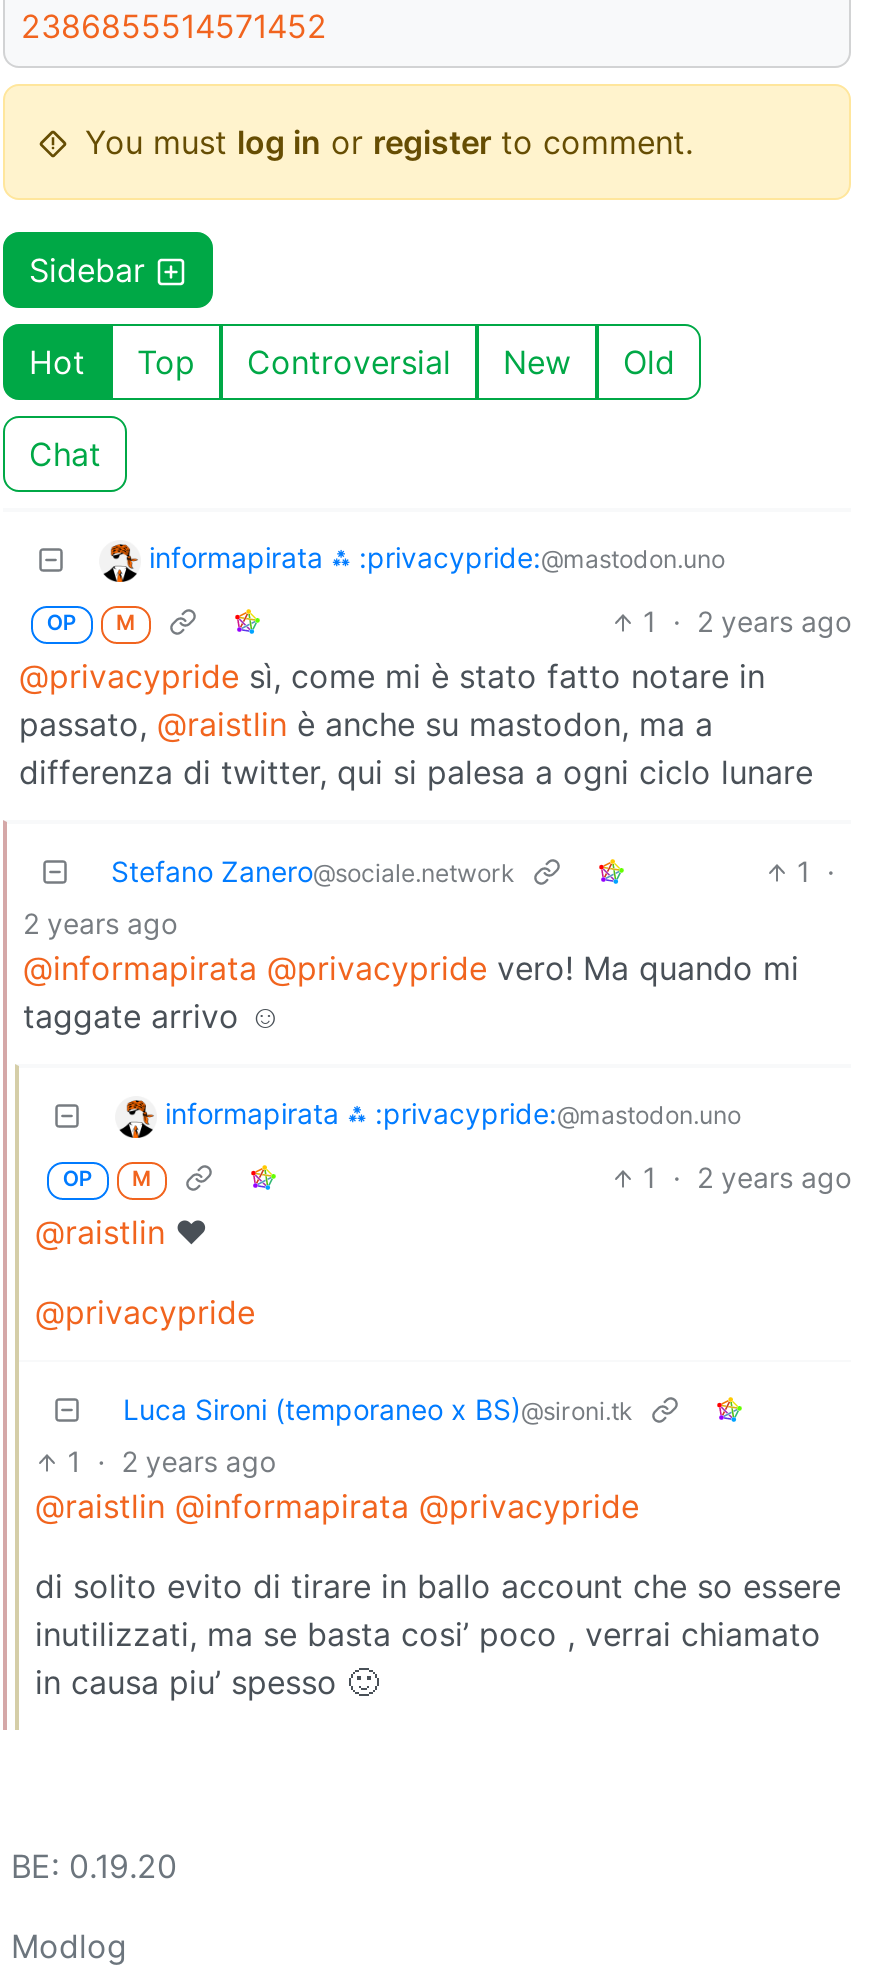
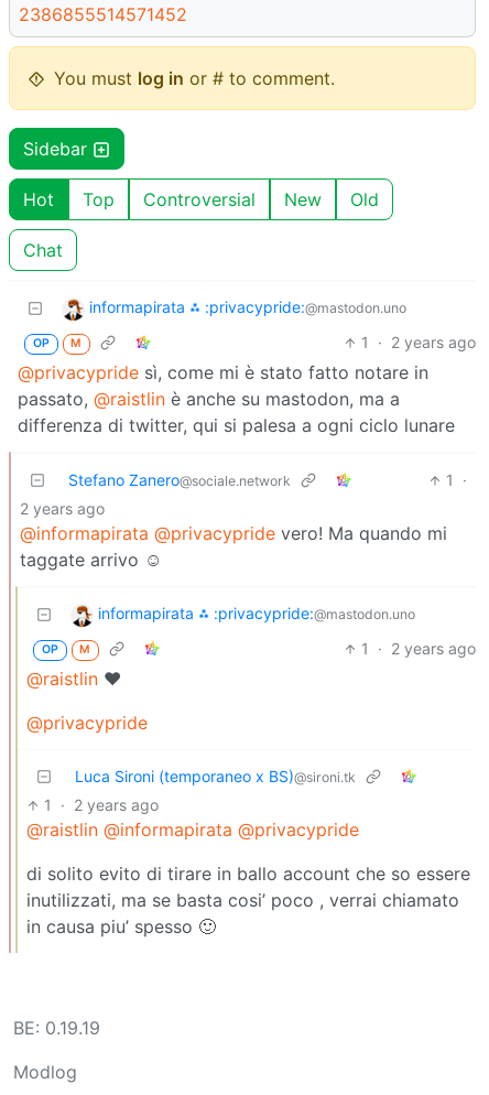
- You must log in or register to comment.
+ You must log in or # to comment.

- BE: 0.19.20
+ BE: 0.19.19
